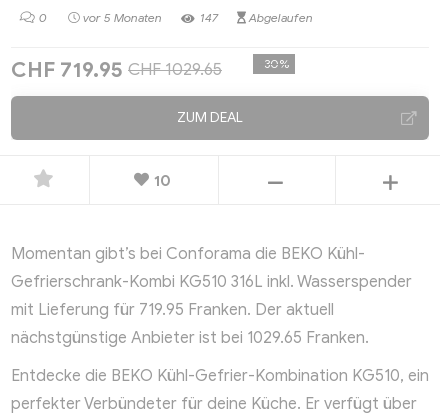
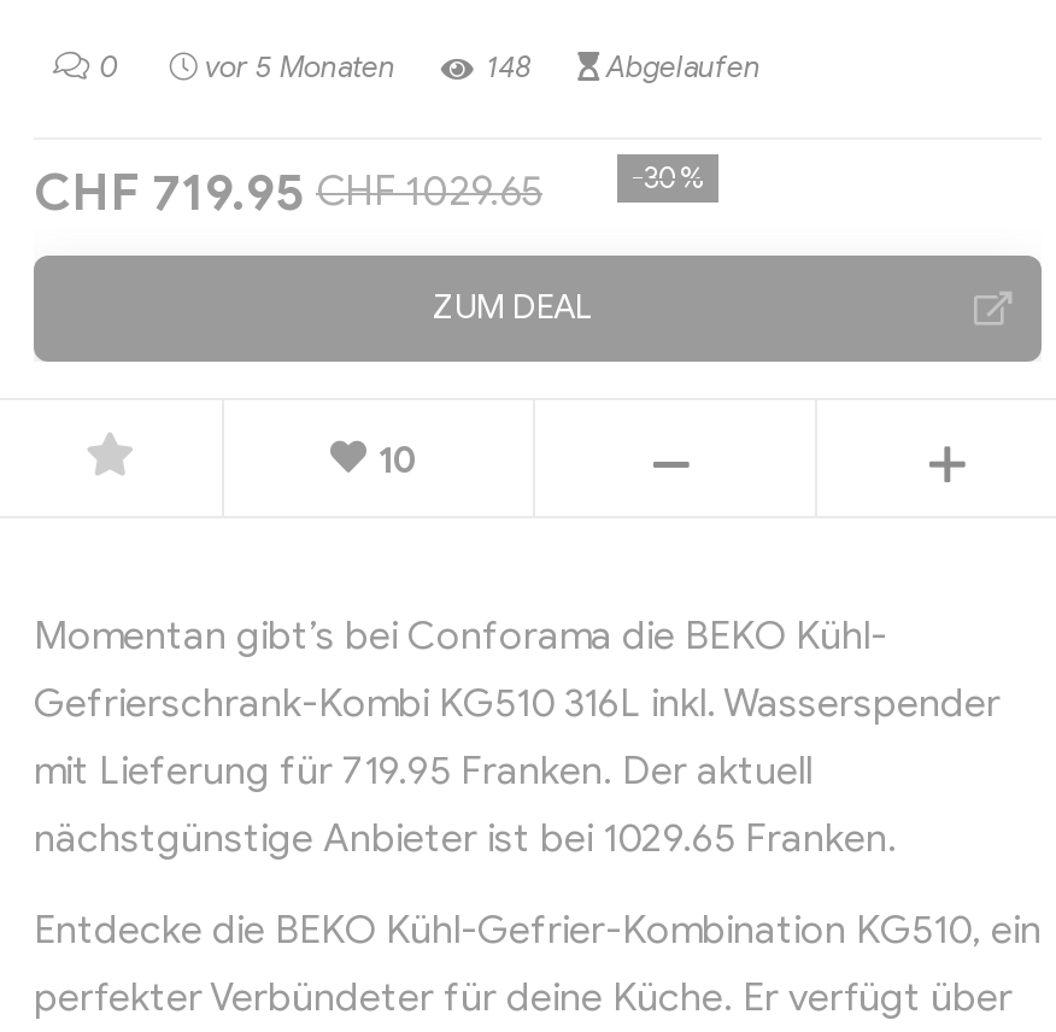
- 147 Abgelaufen
+ 148 Abgelaufen
